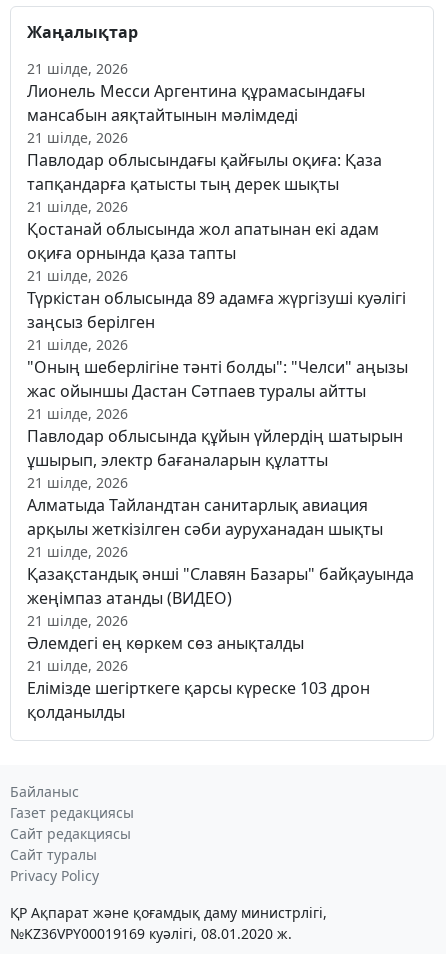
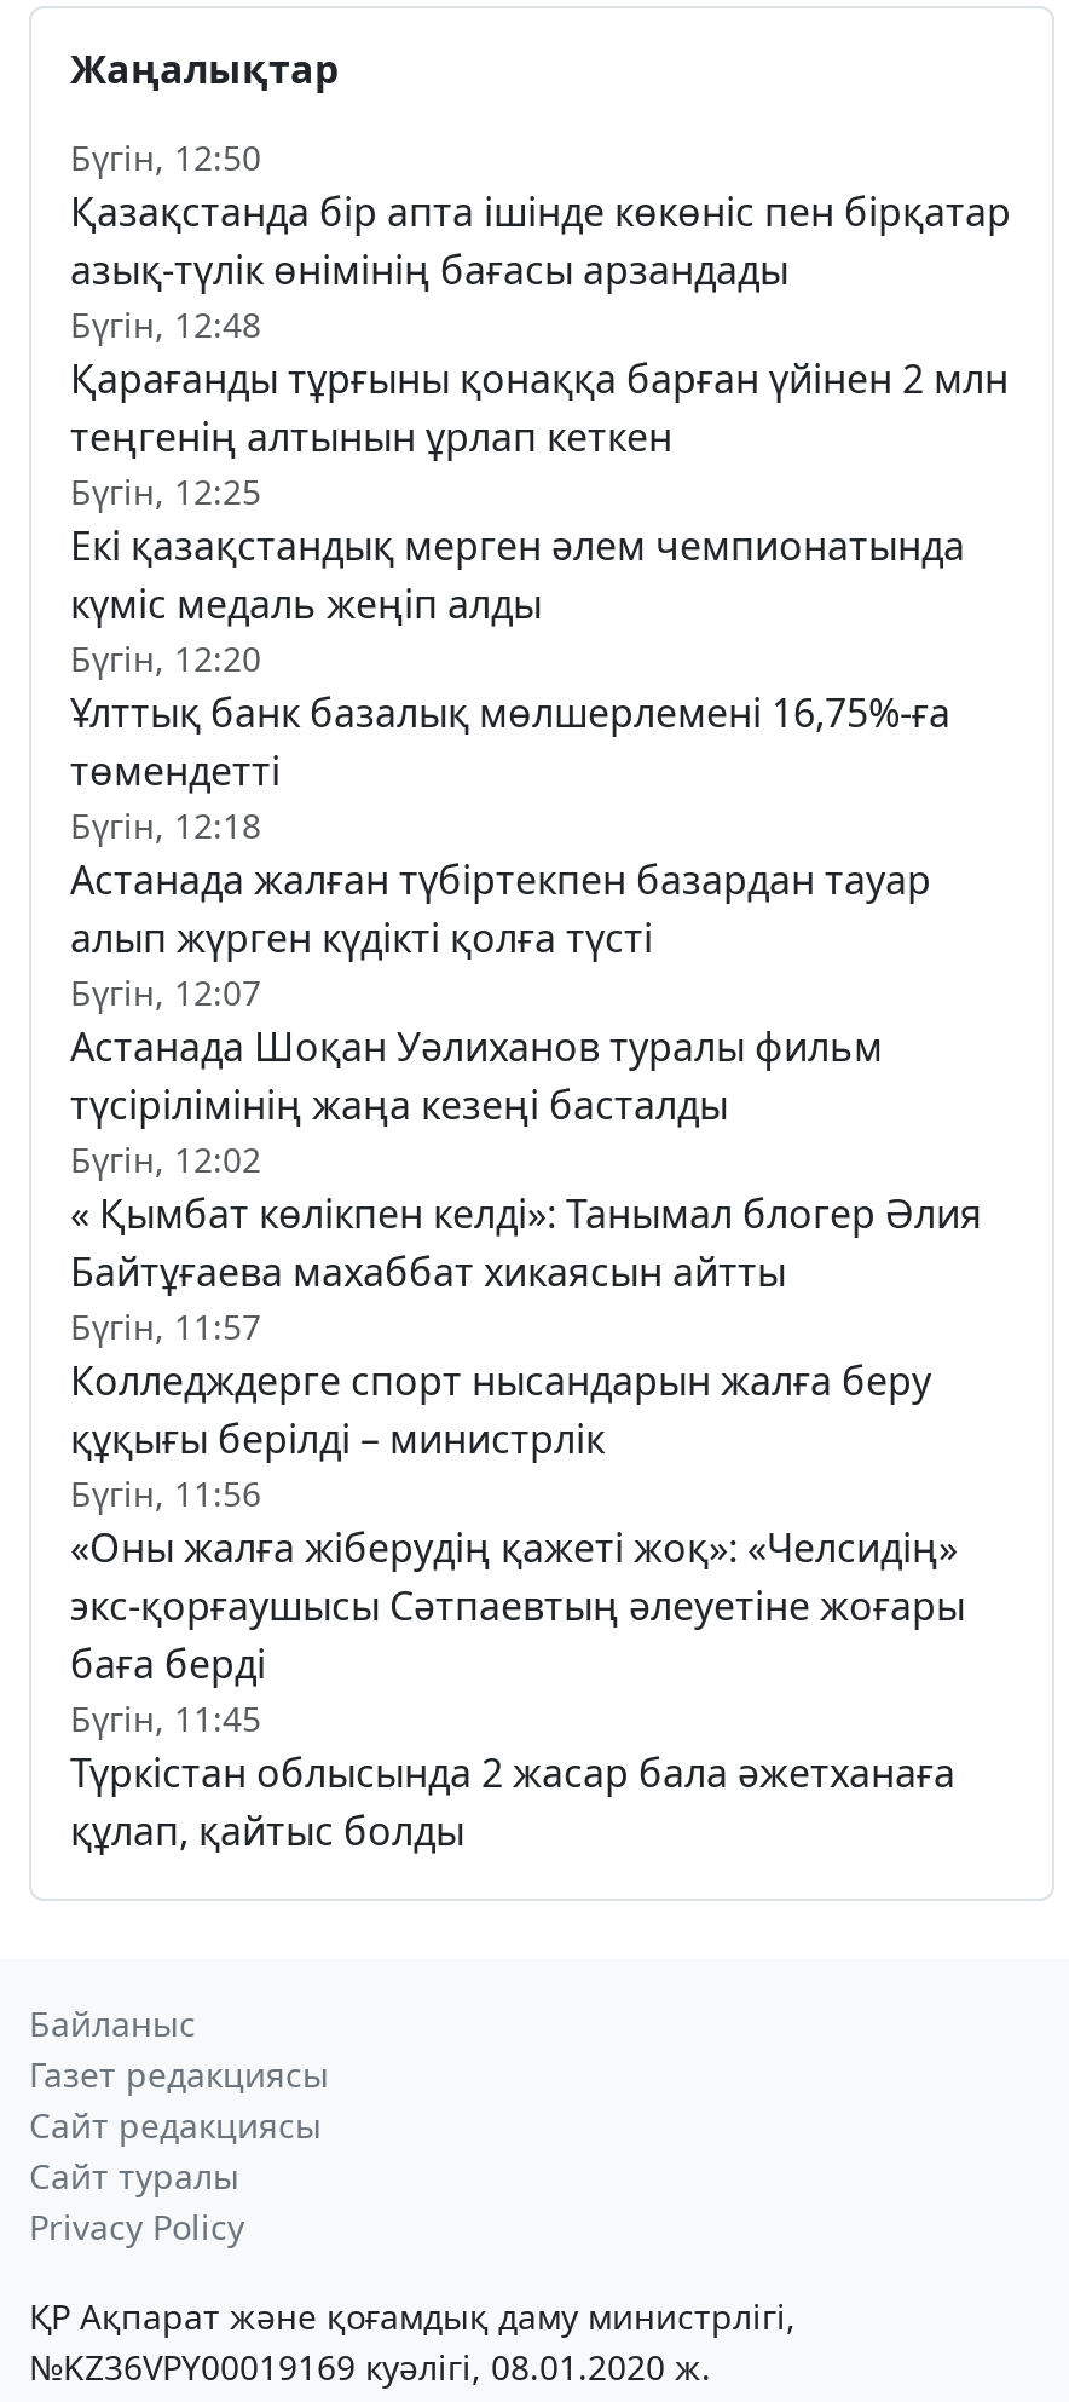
- 21 шілде, 2026
- Лионель Месси Аргентина құрамасындағы
- мансабын аяқтайтынын мәлімдеді
- 21 шілде, 2026
- Павлодар облысындағы қайғылы оқиға: Қаза
- тапқандарға қатысты тың дерек шықты
- 21 шілде, 2026
- Қостанай облысында жол апатынан екі адам
- оқиға орнында қаза тапты
- 21 шілде, 2026
- Түркістан облысында 89 адамға жүргізуші куәлігі
- заңсыз берілген
- 21 шілде, 2026
- "Оның шеберлігіне тәнті болды": "Челси" аңызы
- жас ойыншы Дастан Сәтпаев туралы айтты
- 21 шілде, 2026
- Павлодар облысында құйын үйлердің шатырын
- ұшырып, электр бағаналарын құлатты
- 21 шілде, 2026
- Алматыда Тайландтан санитарлық авиация
- арқылы жеткізілген сәби ауруханадан шықты
- 21 шілде, 2026
- Қазақстандық әнші "Славян Базары" байқауында
- жеңімпаз атанды (ВИДЕО)
- 21 шілде, 2026
- Әлемдегі ең көркем сөз анықталды
- 21 шілде, 2026
- Елімізде шегірткеге қарсы күреске 103 дрон
- қолданылды
+ Бүгін, 12:50
+ Қазақстанда бір апта ішінде көкөніс пен бірқатар
+ азық-түлік өнімінің бағасы арзандады
+ Бүгін, 12:48
+ Қарағанды тұрғыны қонаққа барған үйінен 2 млн
+ теңгенің алтынын ұрлап кеткен
+ Бүгін, 12:25
+ Екі қазақстандық мерген әлем чемпионатында
+ күміс медаль жеңіп алды
+ Бүгін, 12:20
+ Ұлттық банк базалық мөлшерлемені 16,75%-ға
+ төмендетті
+ Бүгін, 12:18
+ Астанада жалған түбіртекпен базардан тауар
+ алып жүрген күдікті қолға түсті
+ Бүгін, 12:07
+ Астанада Шоқан Уәлиханов туралы фильм
+ түсірілімінің жаңа кезеңі басталды
+ Бүгін, 12:02
+ « Қымбат көлікпен келді»: Танымал блогер Әлия
+ Байтұғаева махаббат хикаясын айтты
+ Бүгін, 11:57
+ Колледждерге спорт нысандарын жалға беру
+ құқығы берілді – министрлік
+ Бүгін, 11:56
+ «Оны жалға жіберудің қажеті жоқ»: «Челсидің»
+ экс-қорғаушысы Сәтпаевтың әлеуетіне жоғары
+ баға берді
+ Бүгін, 11:45
+ Түркістан облысында 2 жасар бала әжетханаға
+ құлап, қайтыс болды
